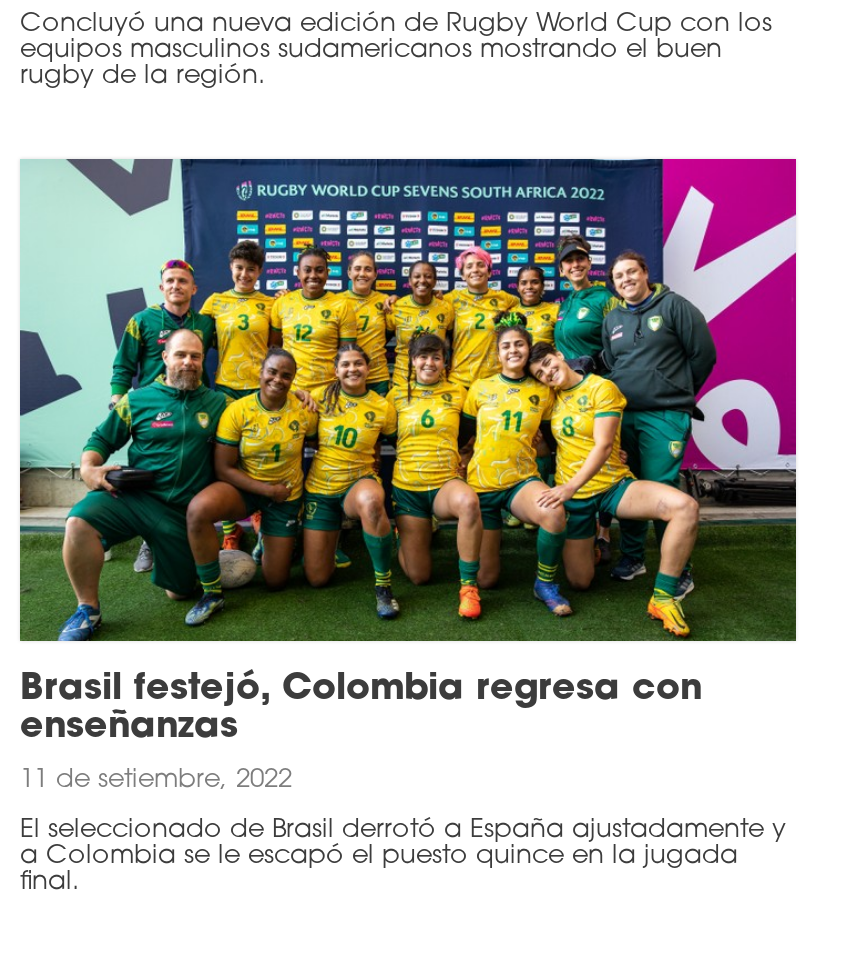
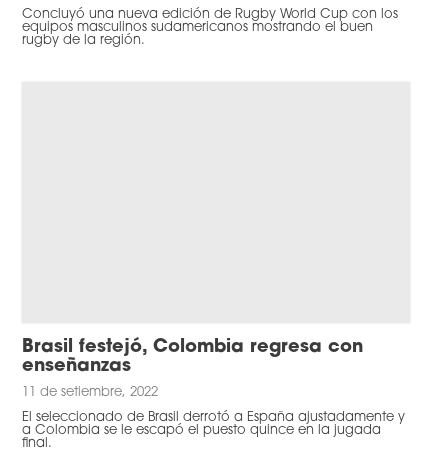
- [image]
